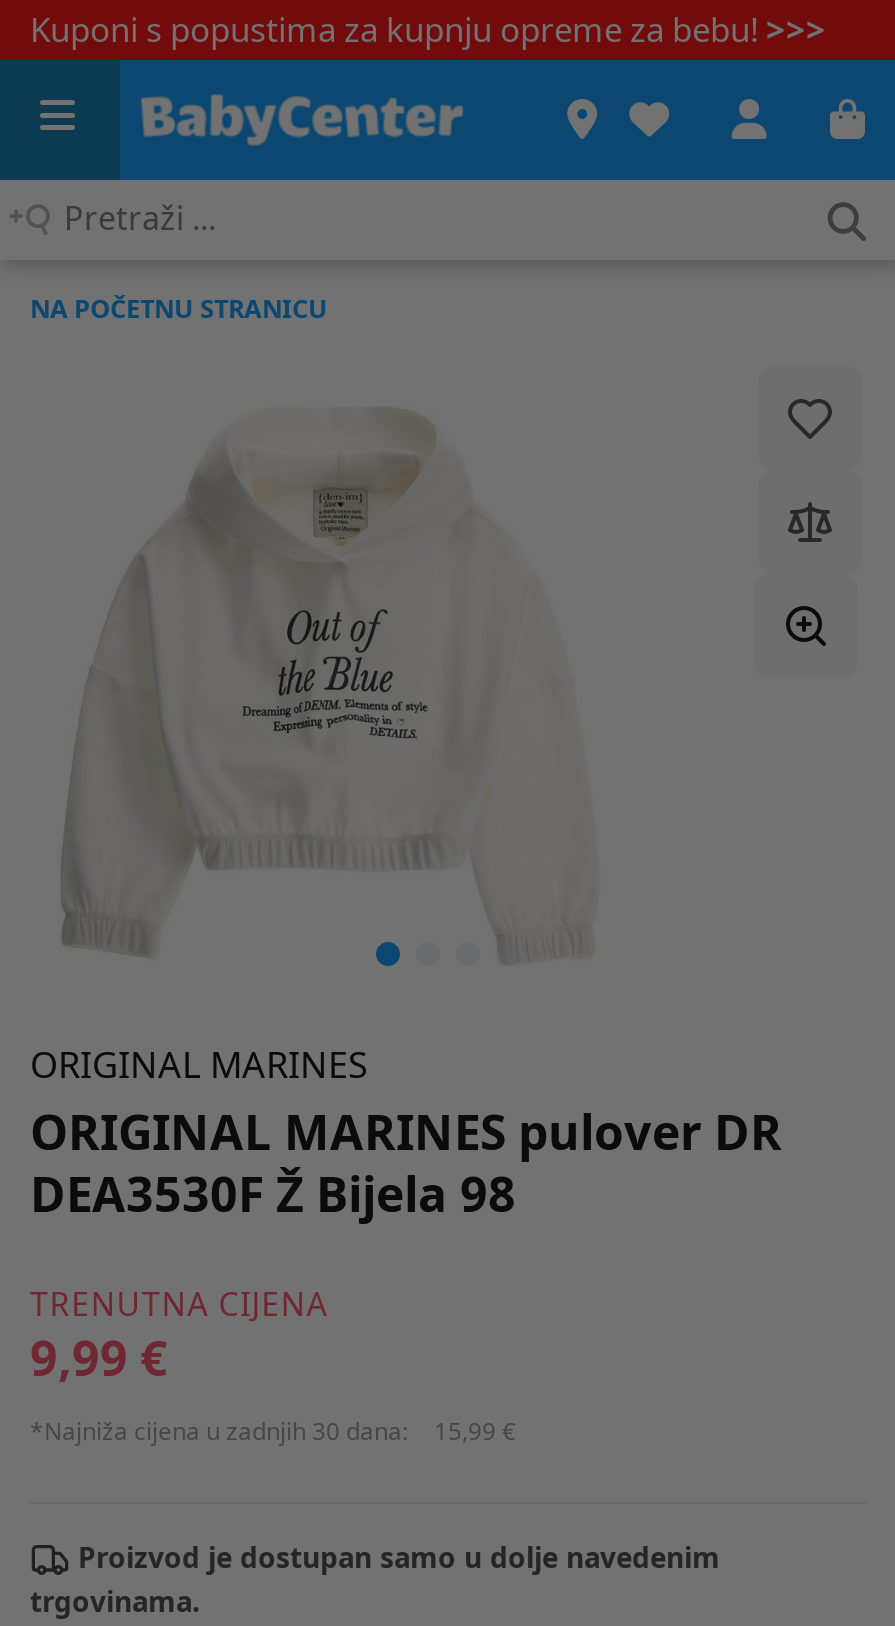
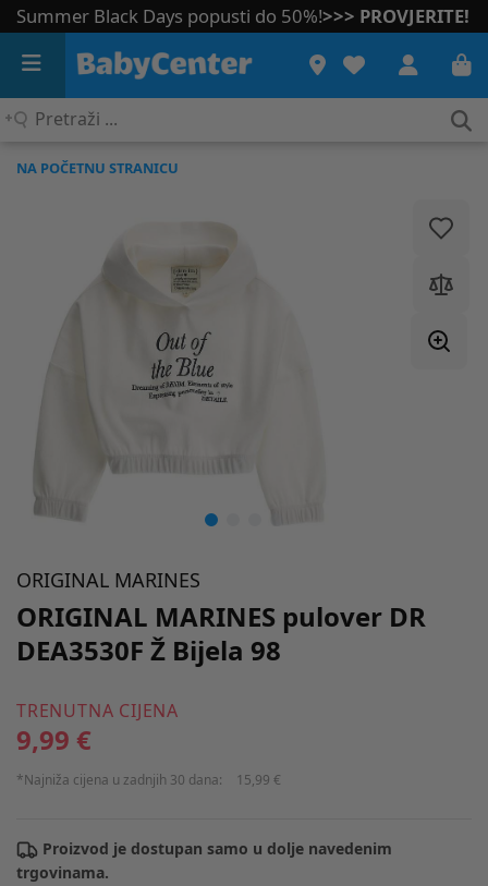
- Kuponi s popustima za kupnju opreme za bebu! >>>
+ Summer Black Days popusti do 50%! >>> PROVJERITE!
